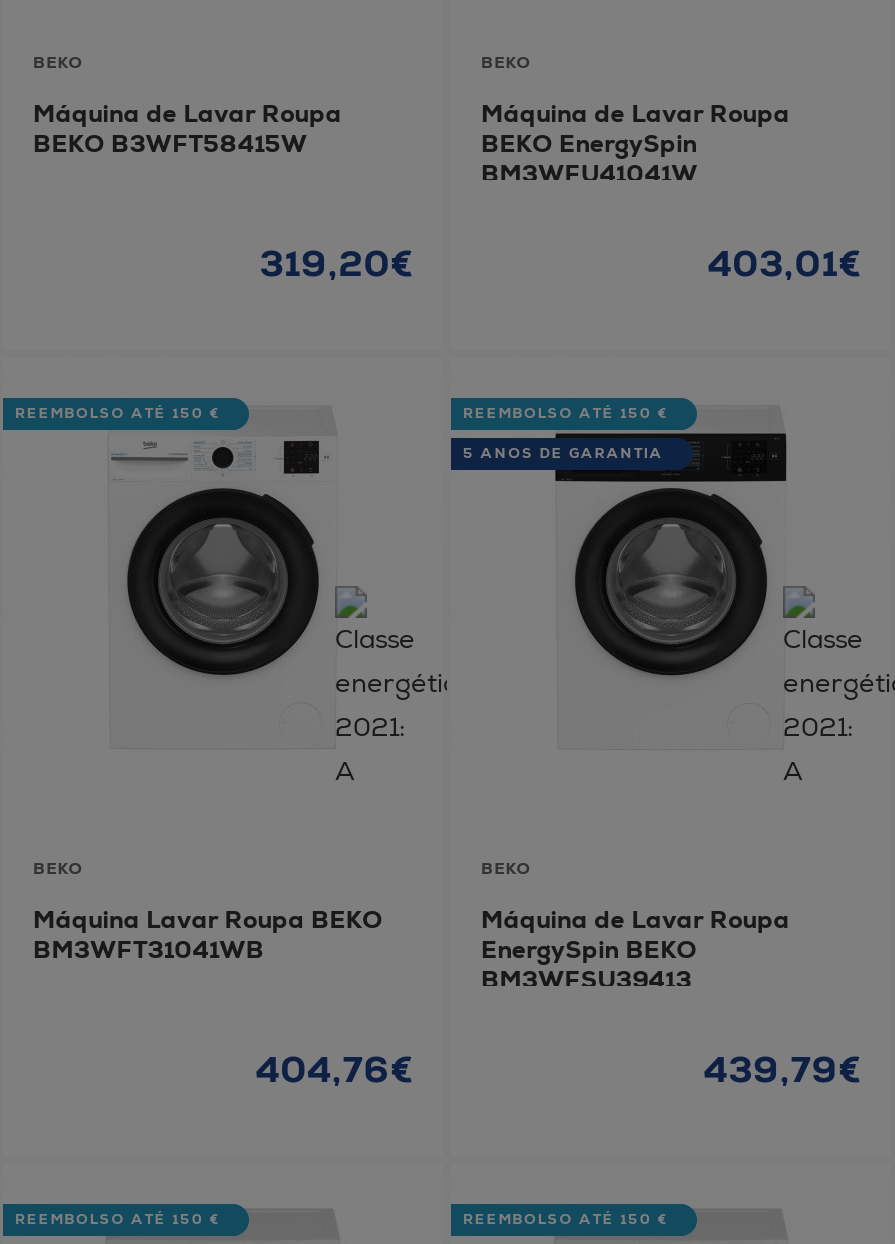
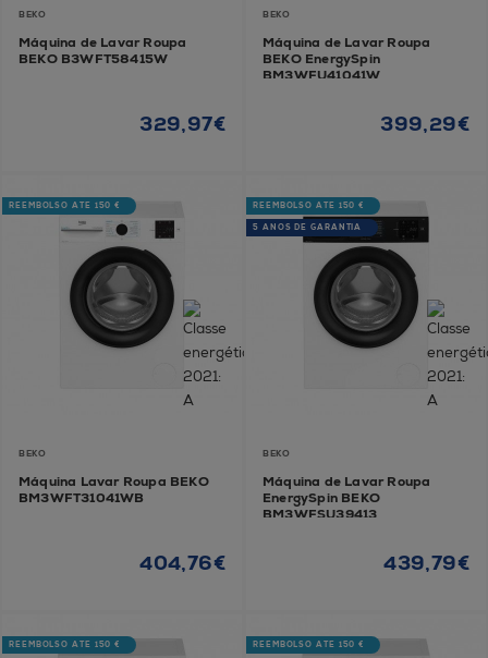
- 319,20€
+ 329,97€

- 403,01€
+ 399,29€
